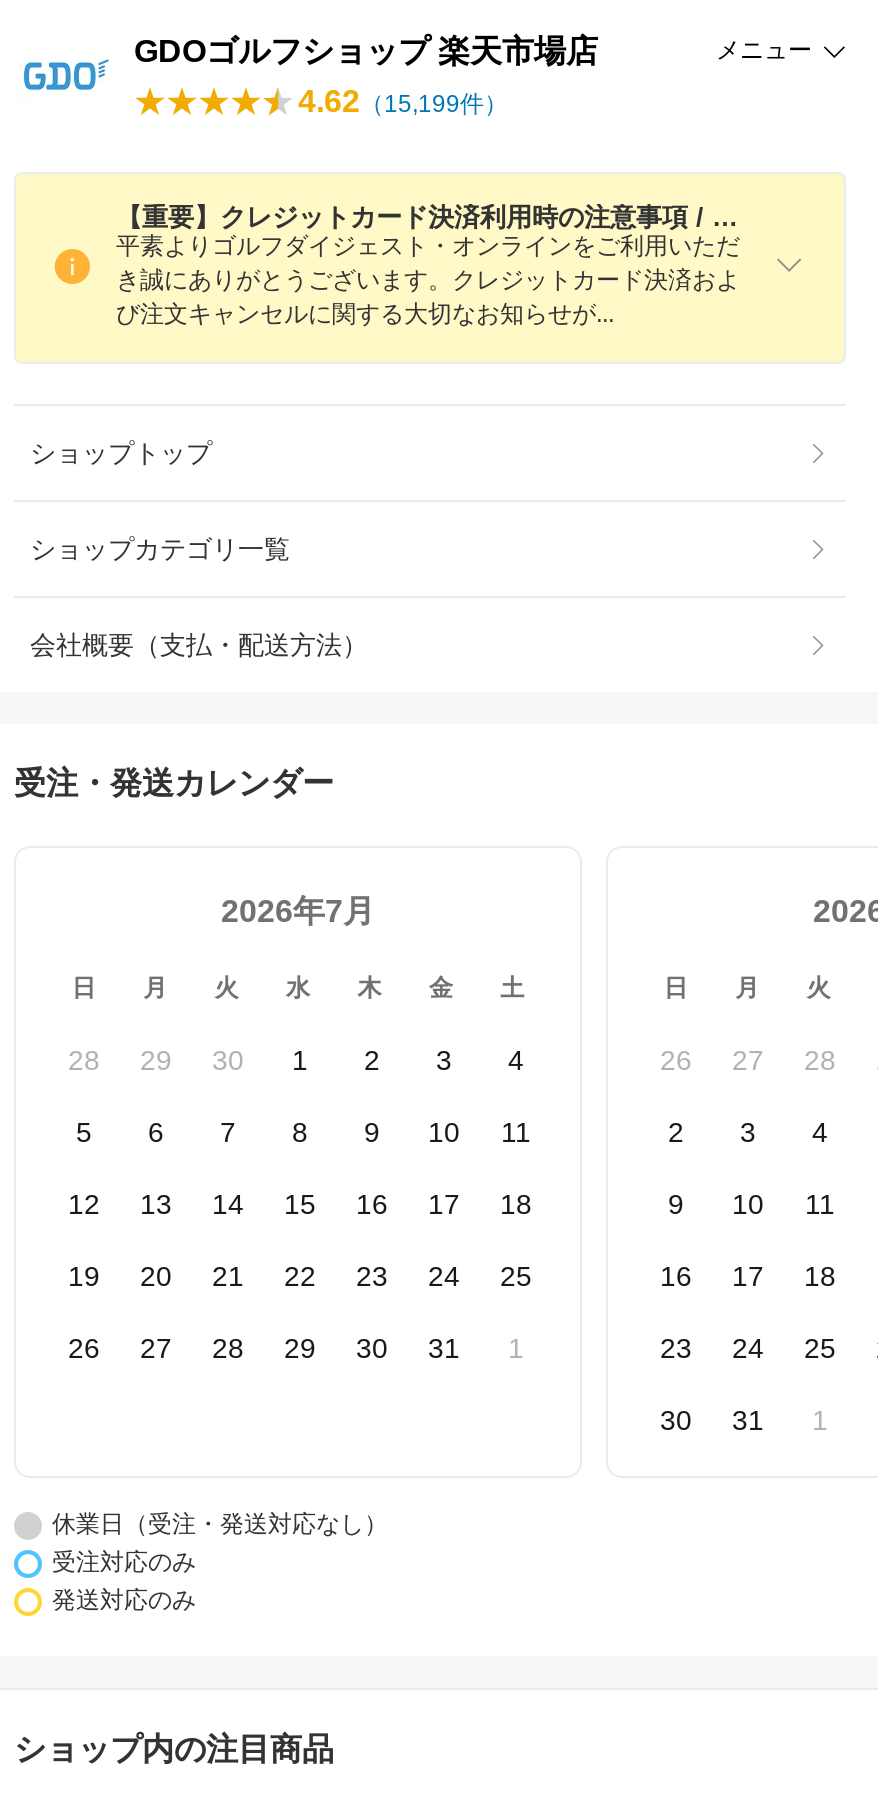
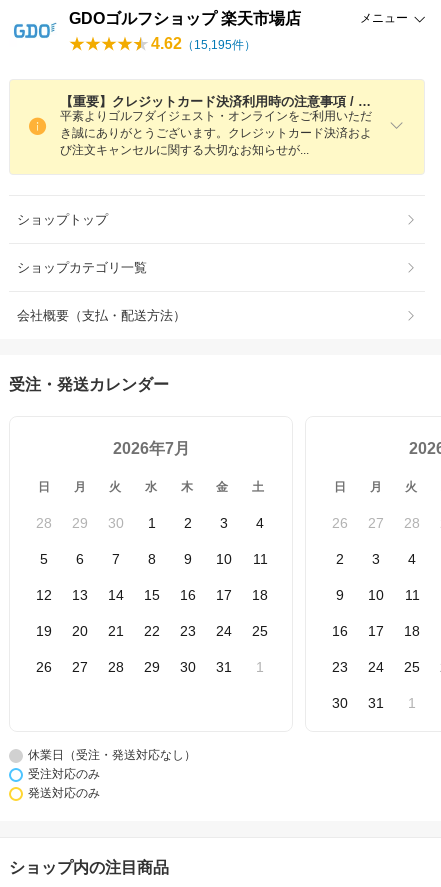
- 4.62（15,199件）
+ 4.62（15,195件）
